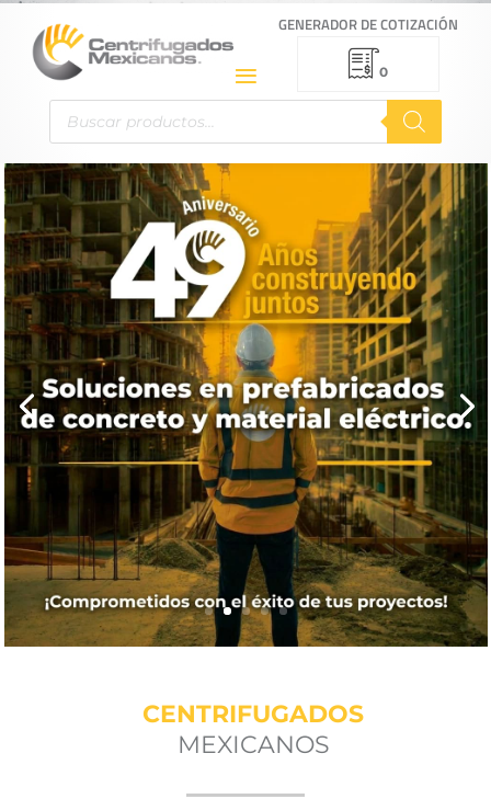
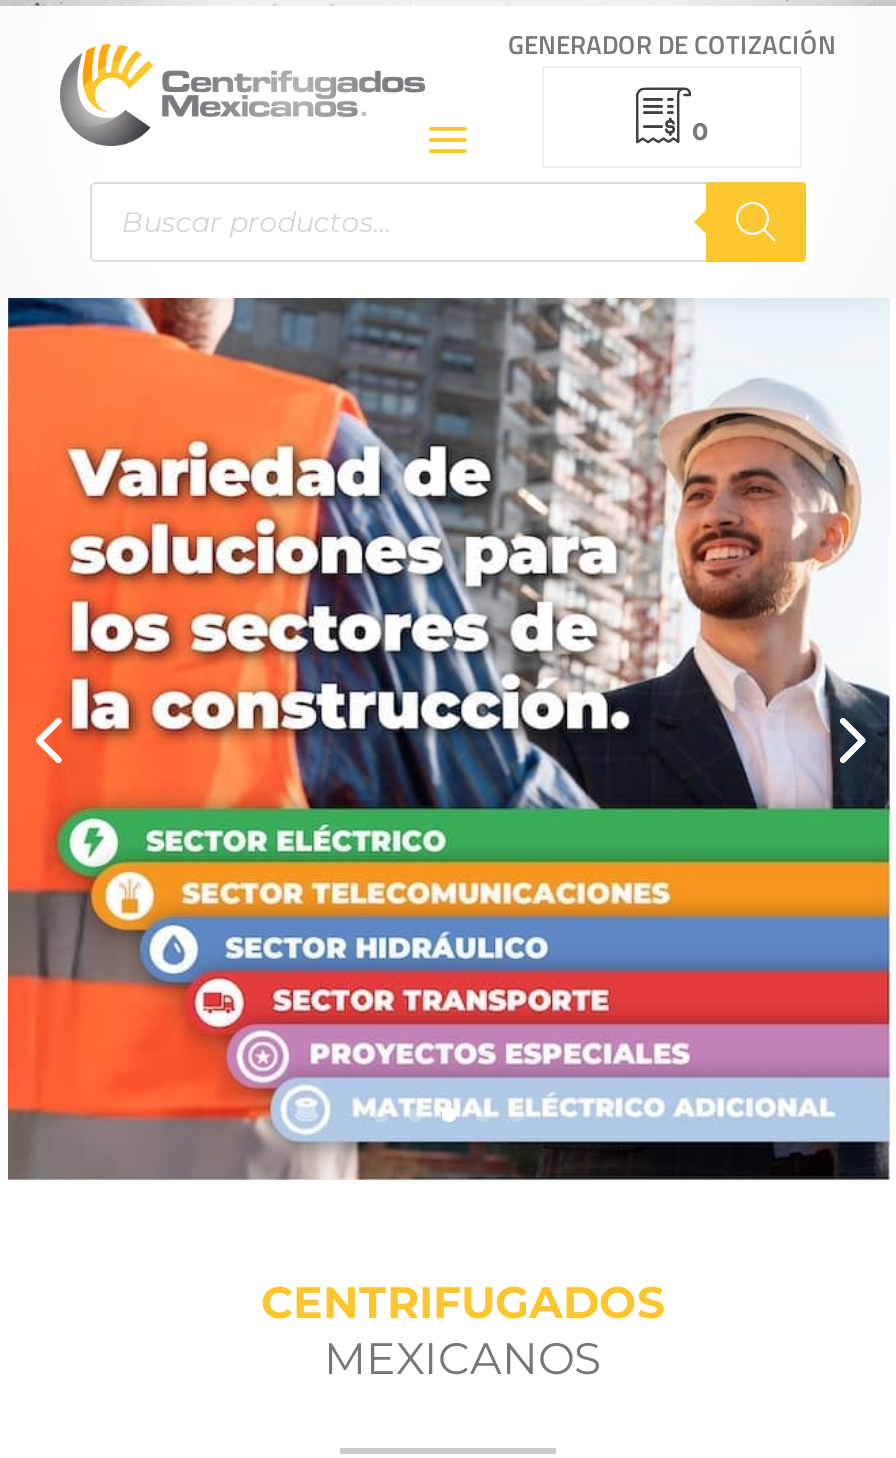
- [image]
+ [image]
